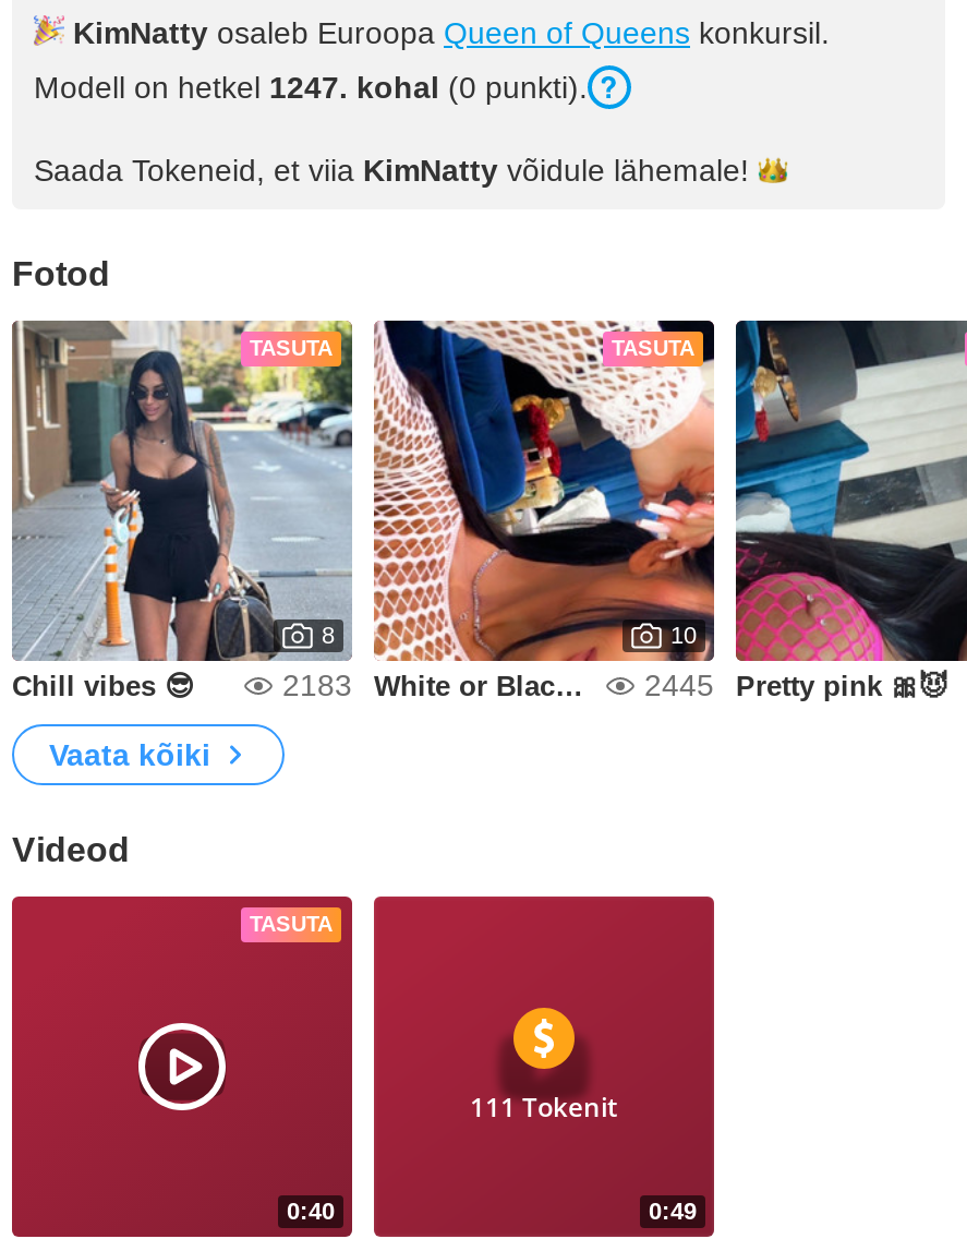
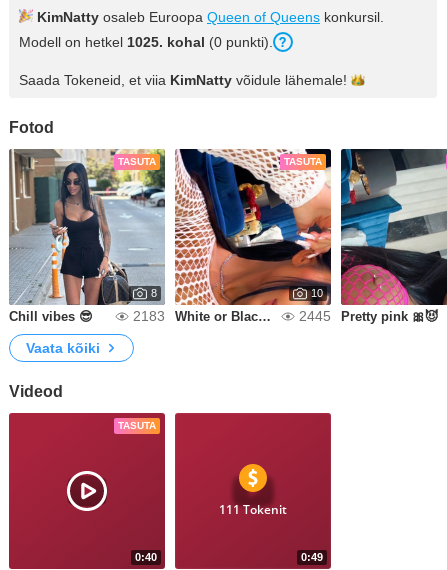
- Modell on hetkel 1247. kohal (0 punkti).
+ Modell on hetkel 1025. kohal (0 punkti).
